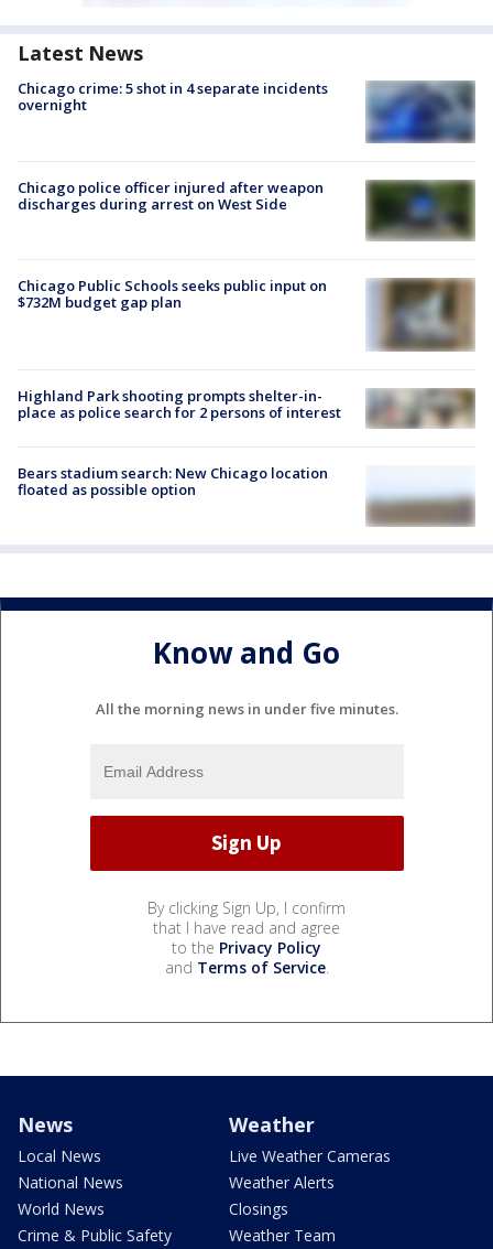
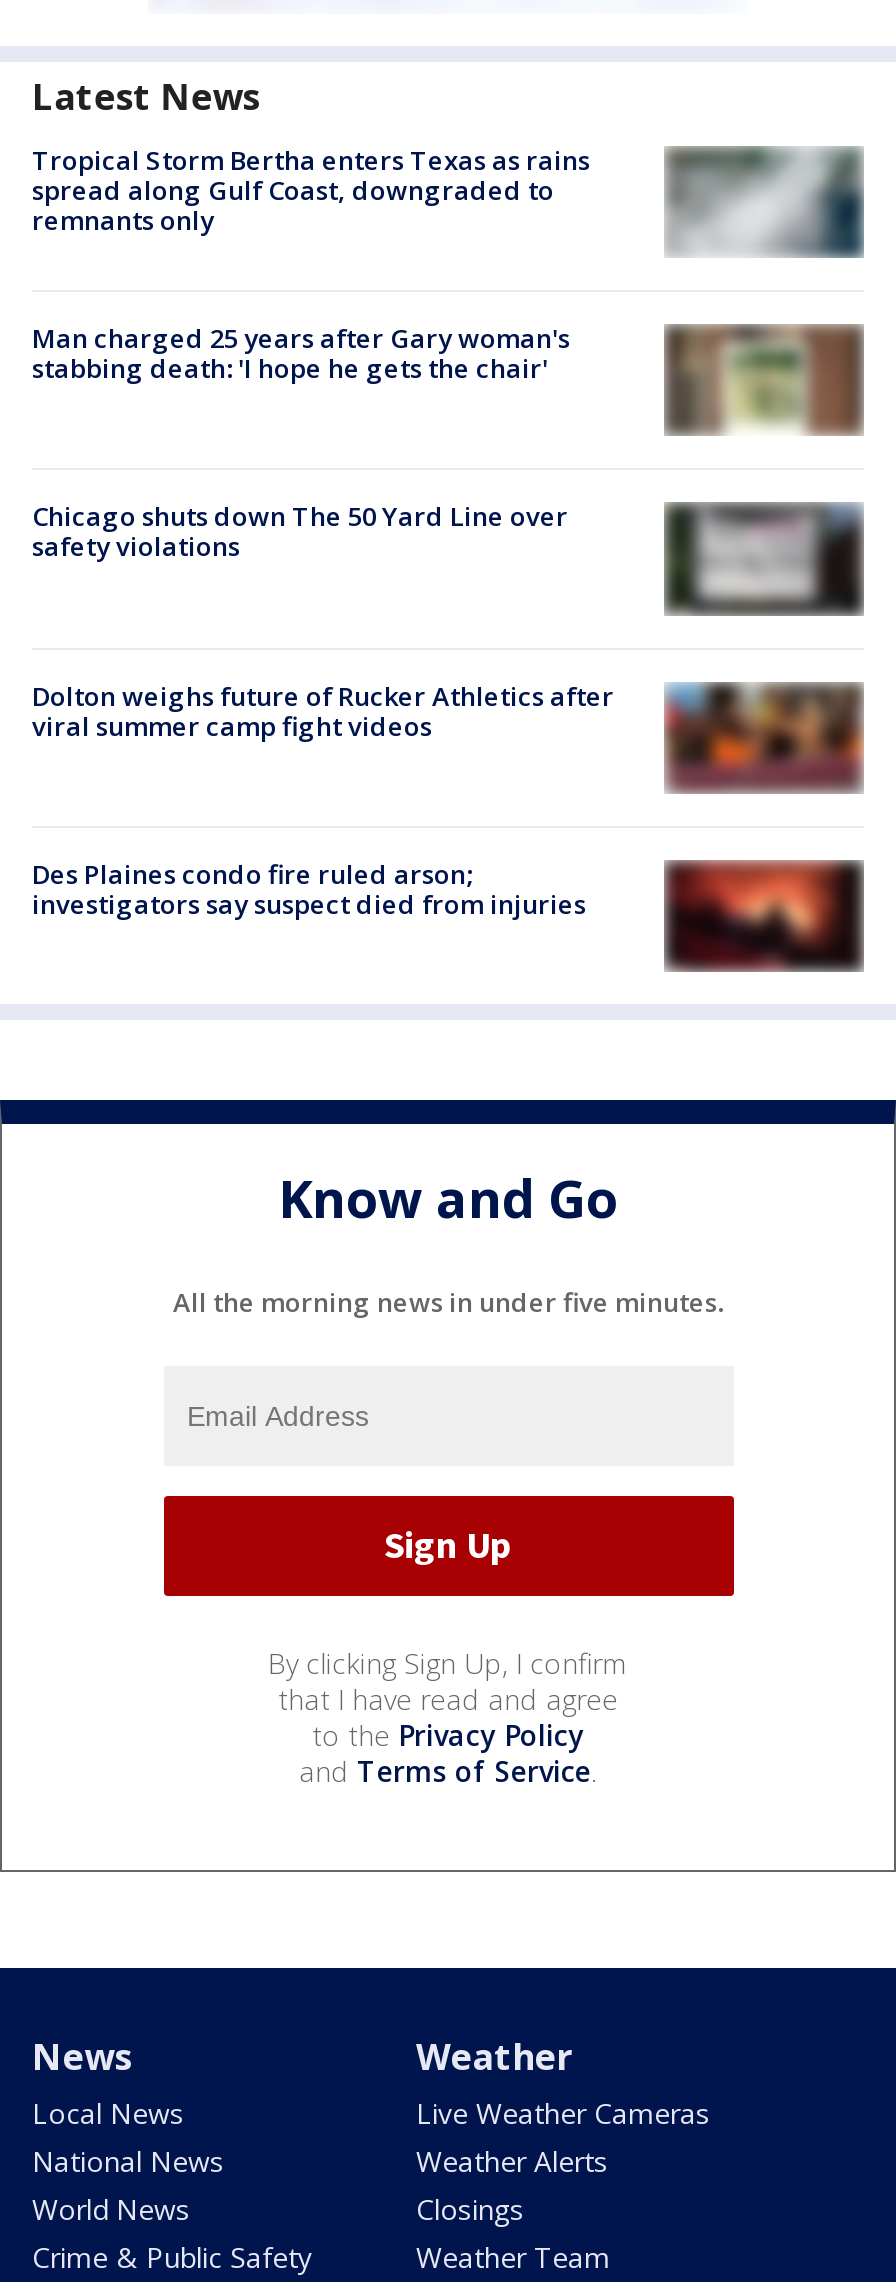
- [image]
- Chicago crime: 5 shot in 4 separate incidents
- overnight
+ [image]
+ Tropical Storm Bertha enters Texas as rains
+ spread along Gulf Coast, downgraded to
+ remnants only

- Chicago police officer injured after weapon
- discharges during arrest on West Side
+ Man charged 25 years after Gary woman's
+ stabbing death: 'I hope he gets the chair'

- [image]
+ [image]

- Chicago Public Schools seeks public input on
- $732M budget gap plan
+ Chicago shuts down The 50 Yard Line over
+ safety violations

- [image]
+ [image]

- [image]
- Highland Park shooting prompts shelter-in-
- place as police search for 2 persons of interest
+ [image]
+ Dolton weighs future of Rucker Athletics after
+ viral summer camp fight videos

- [image]
- Bears stadium search: New Chicago location
- floated as possible option
+ [image]
+ Des Plaines condo fire ruled arson;
+ investigators say suspect died from injuries
